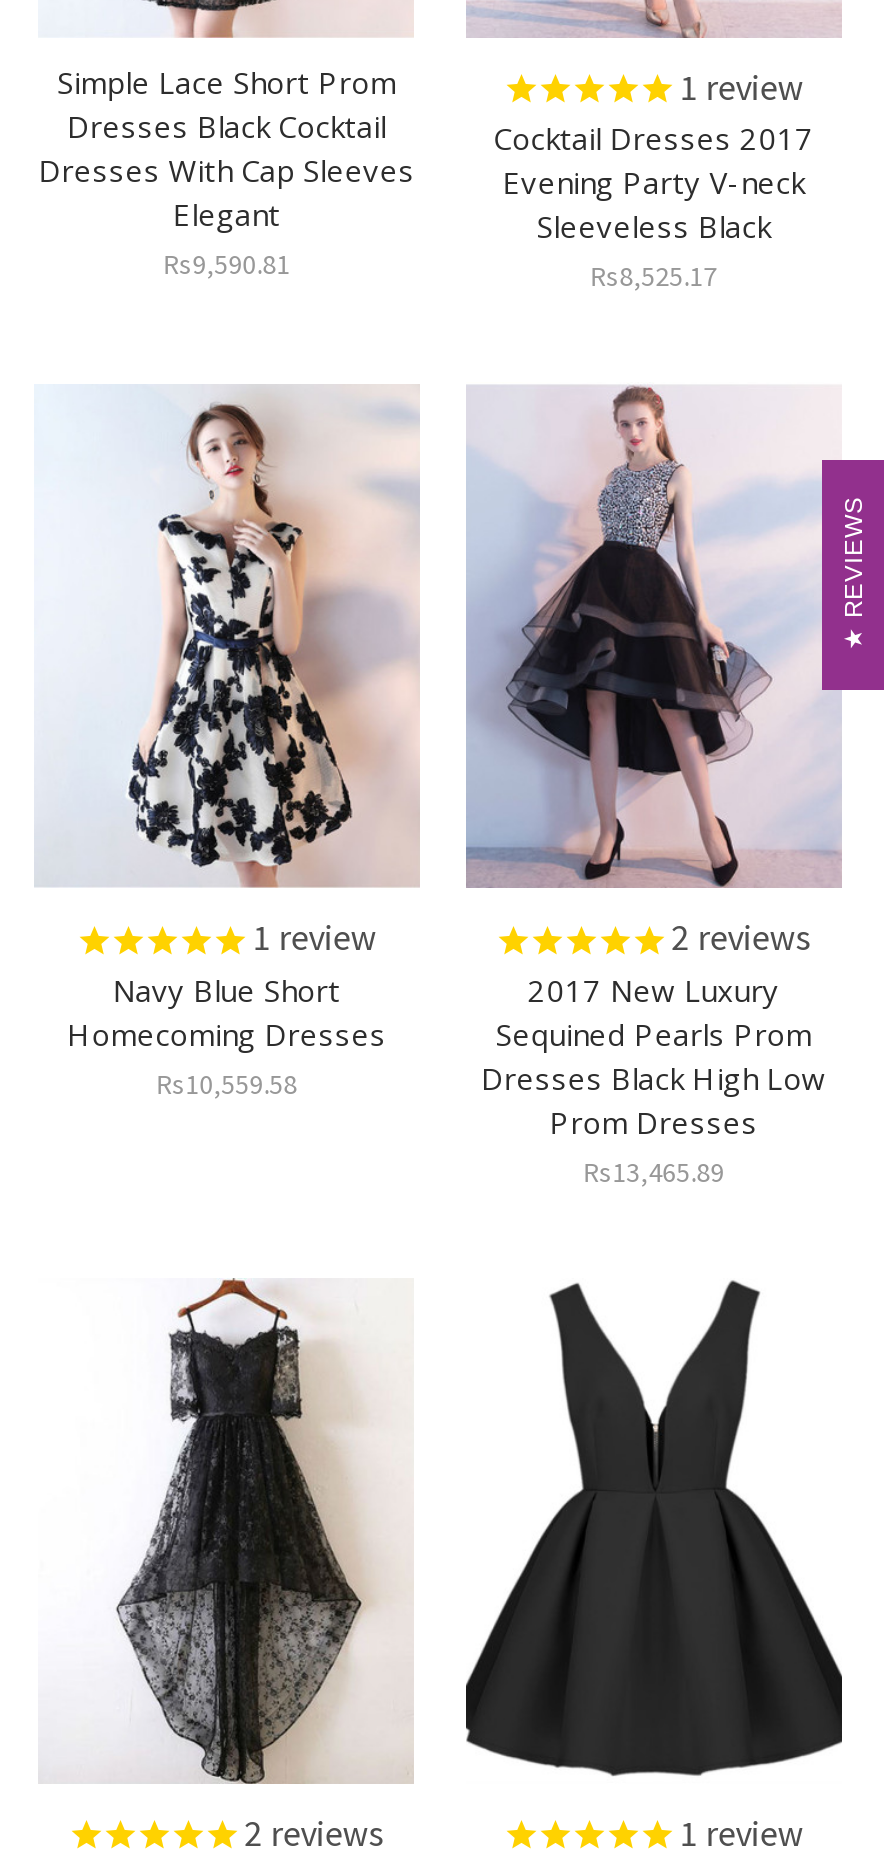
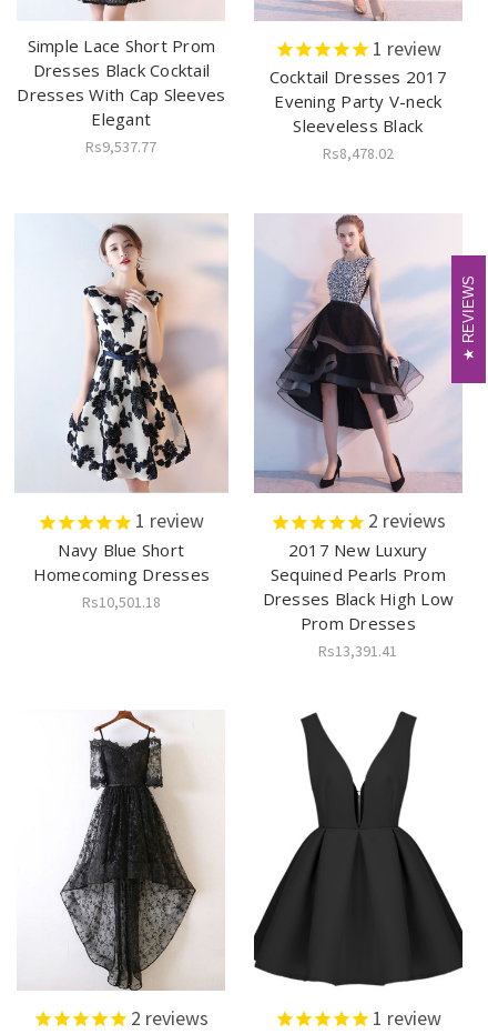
- Rs9,590.81
+ Rs9,537.77

- Rs8,525.17
+ Rs8,478.02

- Rs10,559.58
+ Rs10,501.18

- Rs13,465.89
+ Rs13,391.41
